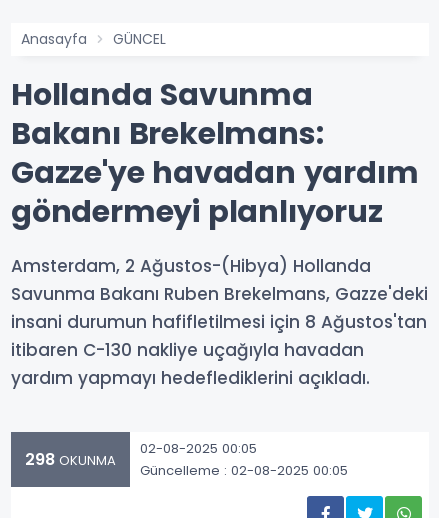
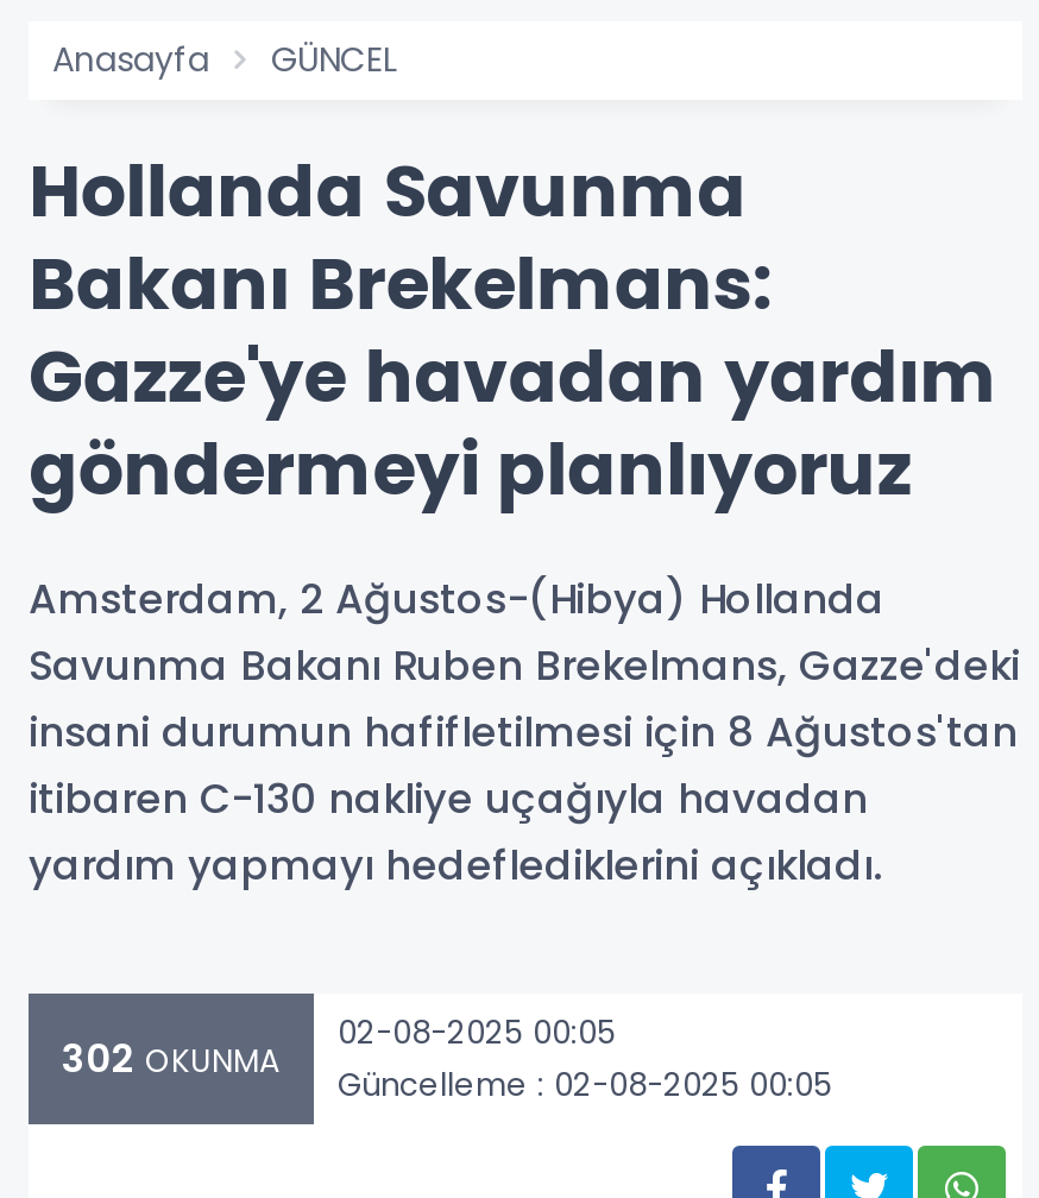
- 298 OKUNMA 02-08-2025 00:05 Güncelleme : 02-08-2025 00:05
+ 302 OKUNMA 02-08-2025 00:05 Güncelleme : 02-08-2025 00:05
